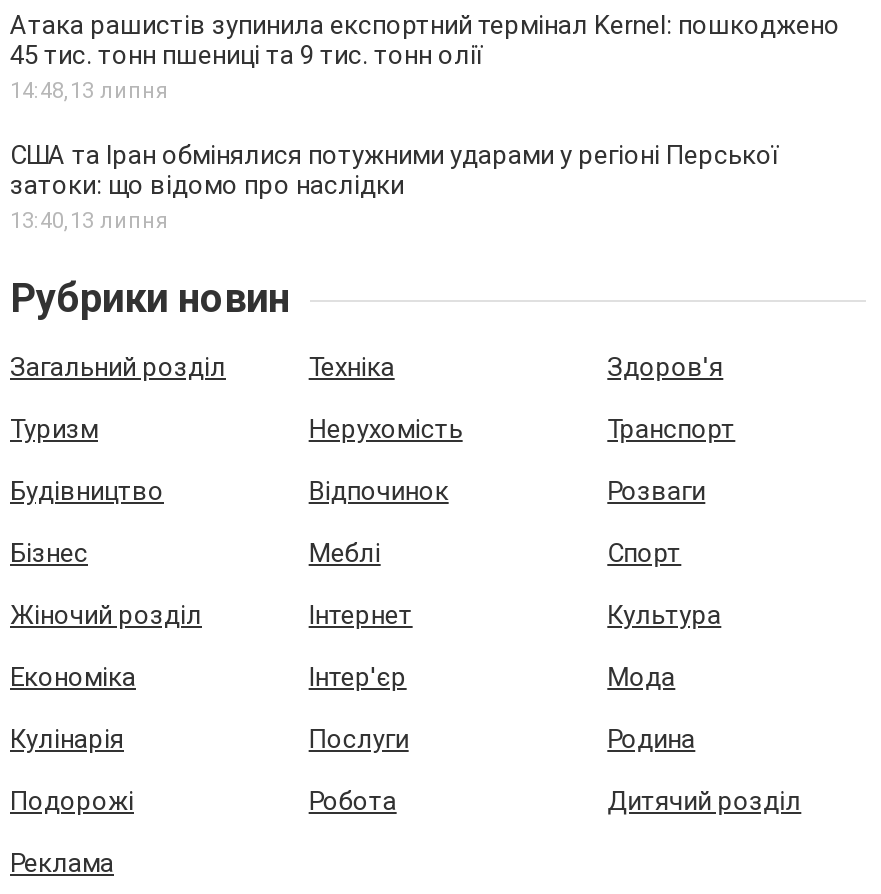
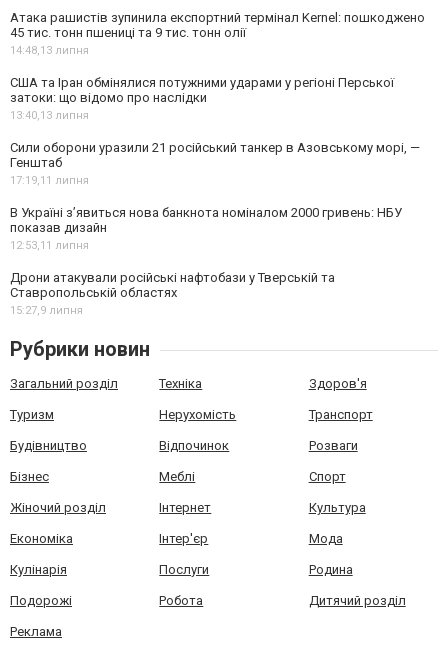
+ Сили оборони уразили 21 російський танкер в Азовському морі, —
+ Генштаб
+ 17:19,11 липня
+ В Україні з’явиться нова банкнота номіналом 2000 гривень: НБУ
+ показав дизайн
+ 12:53,11 липня
+ Дрони атакували російські нафтобази у Тверській та
+ Ставропольській областях
+ 15:27,9 липня
